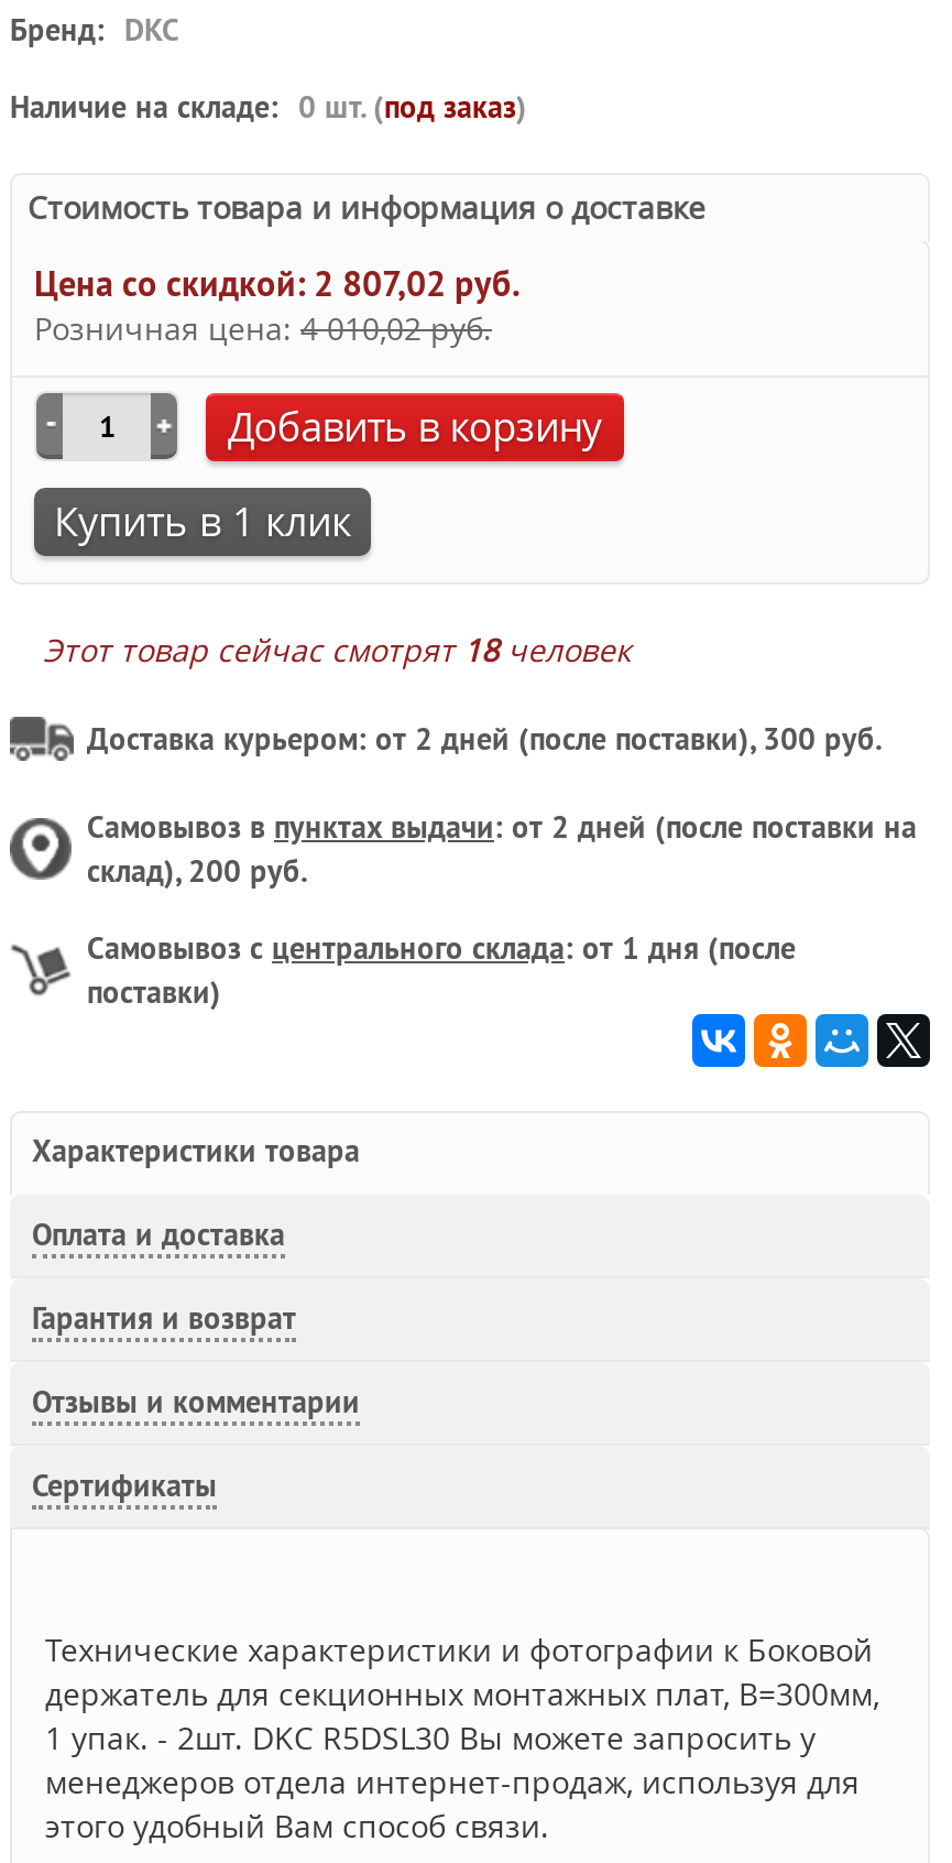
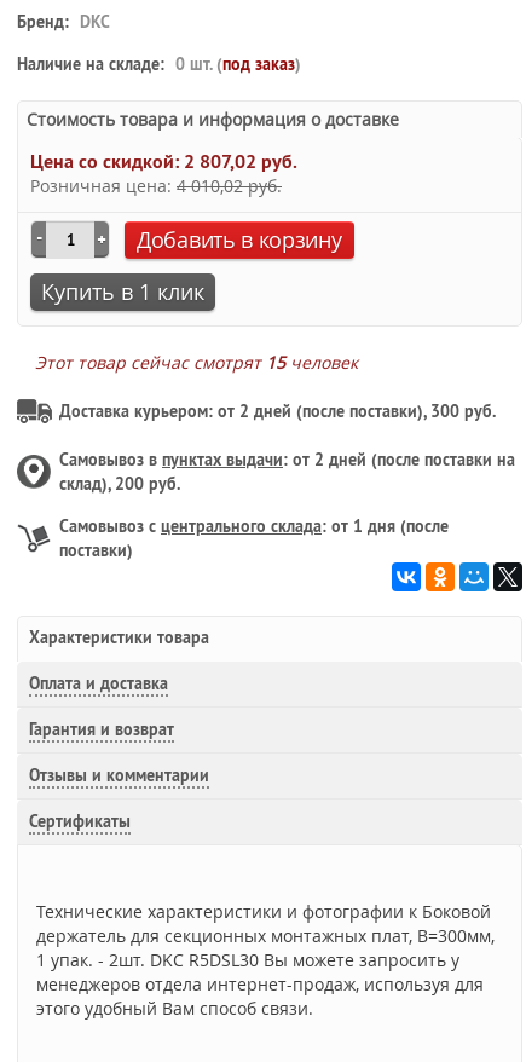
- Этот товар сейчас смотрят 18 человек
+ Этот товар сейчас смотрят 15 человек
